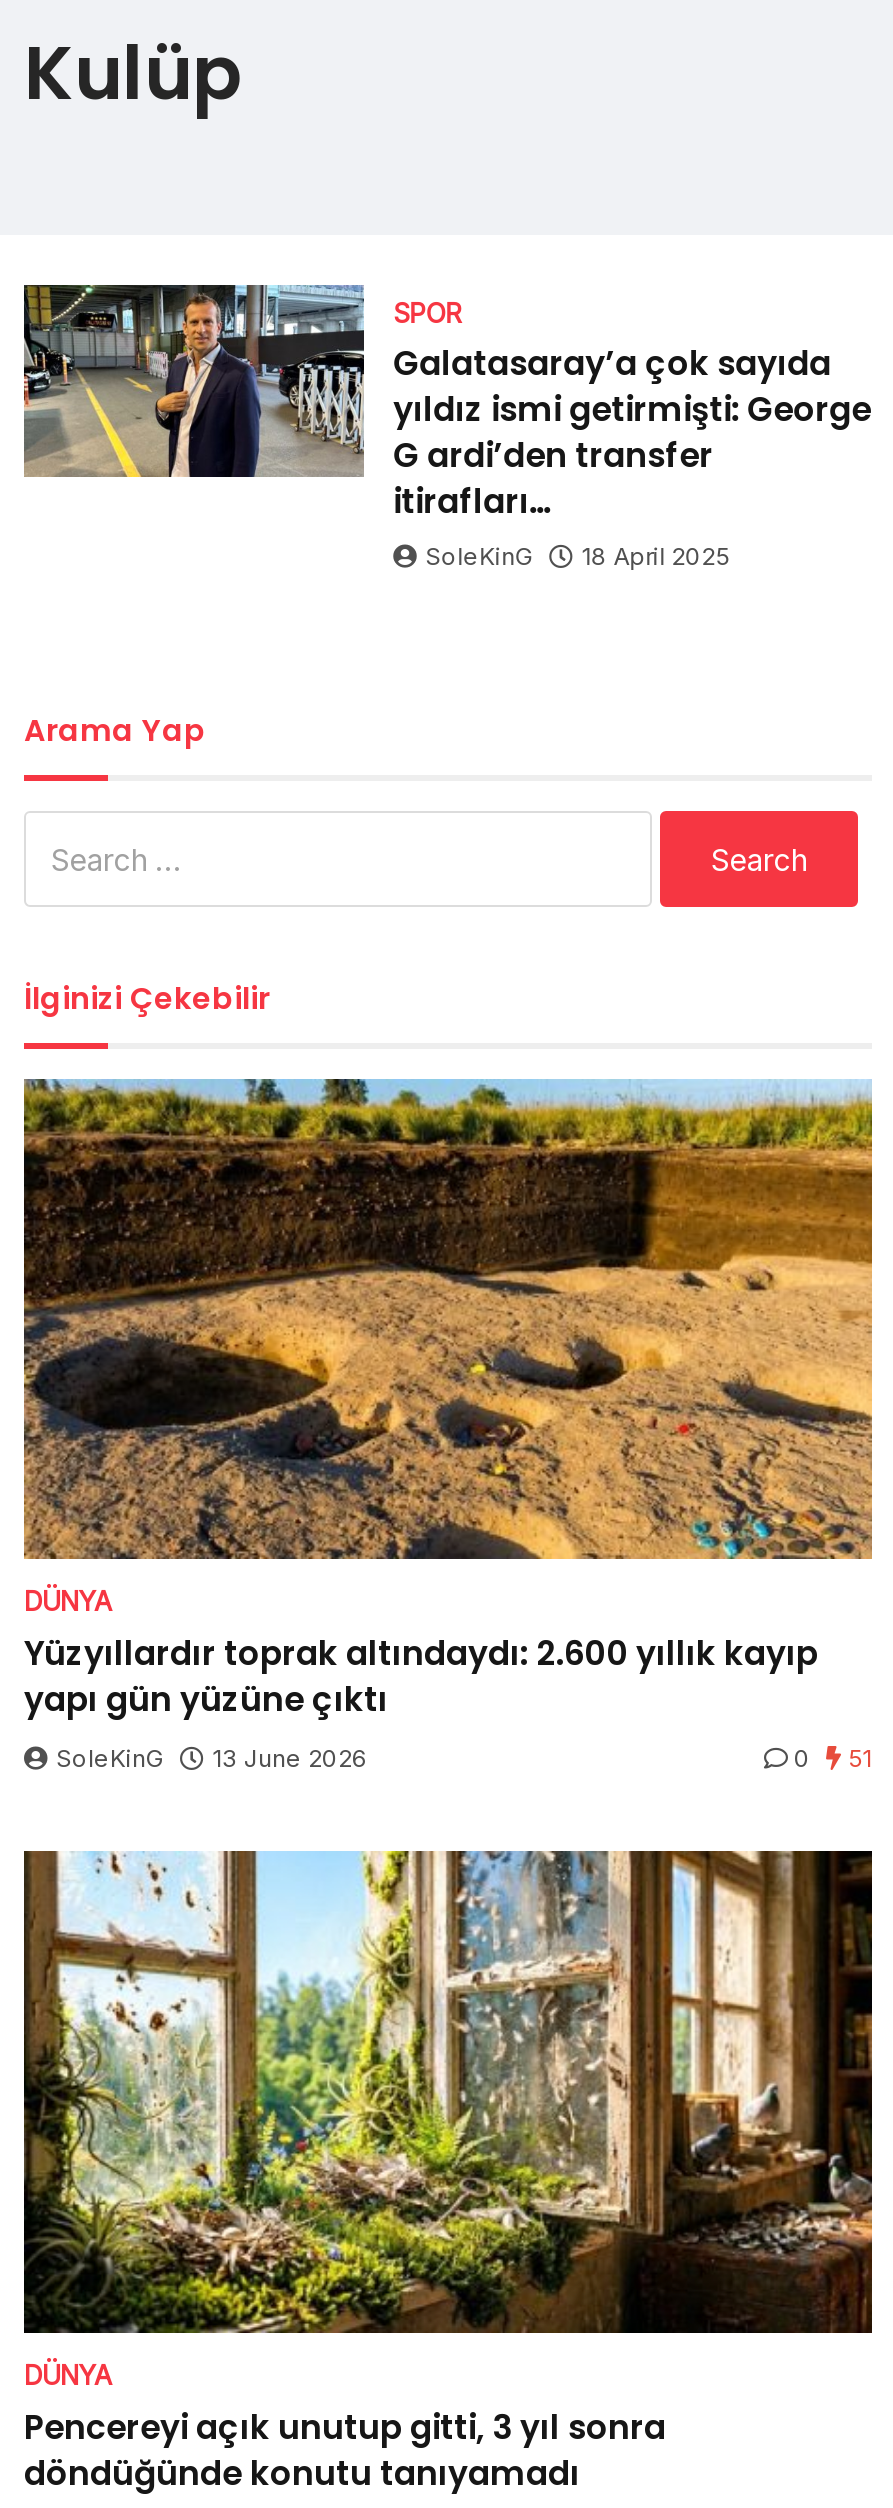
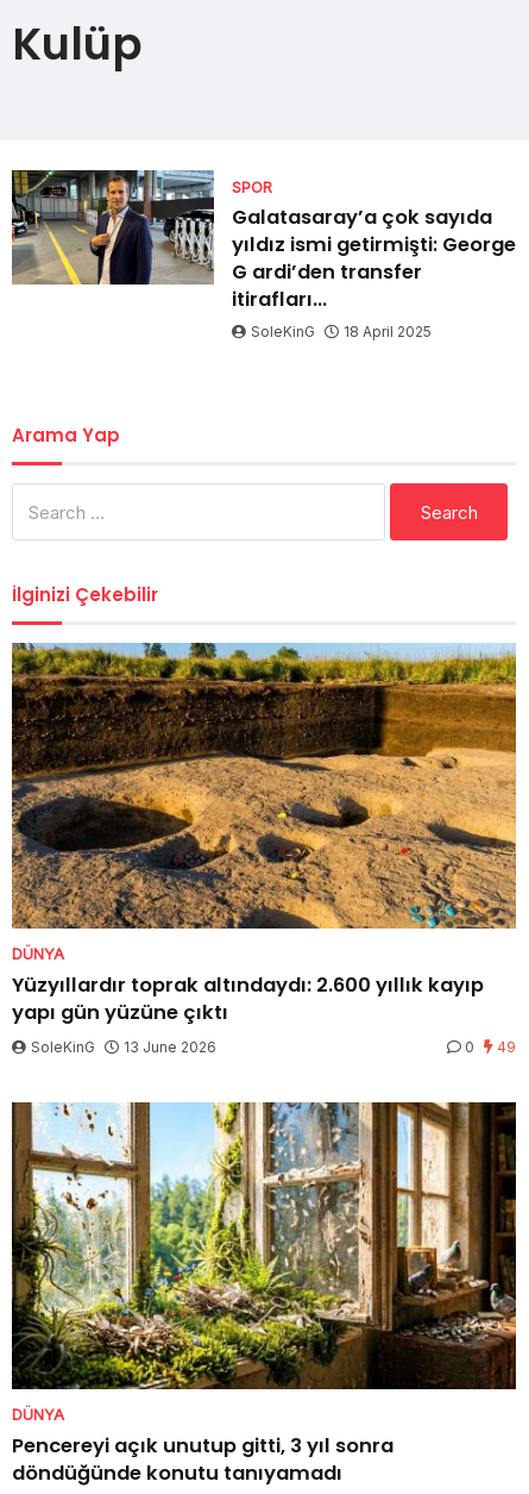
- 0 51
+ 0 49
